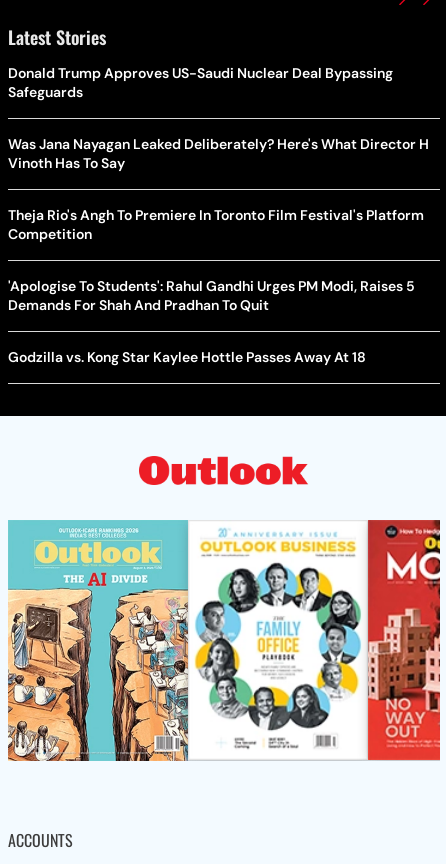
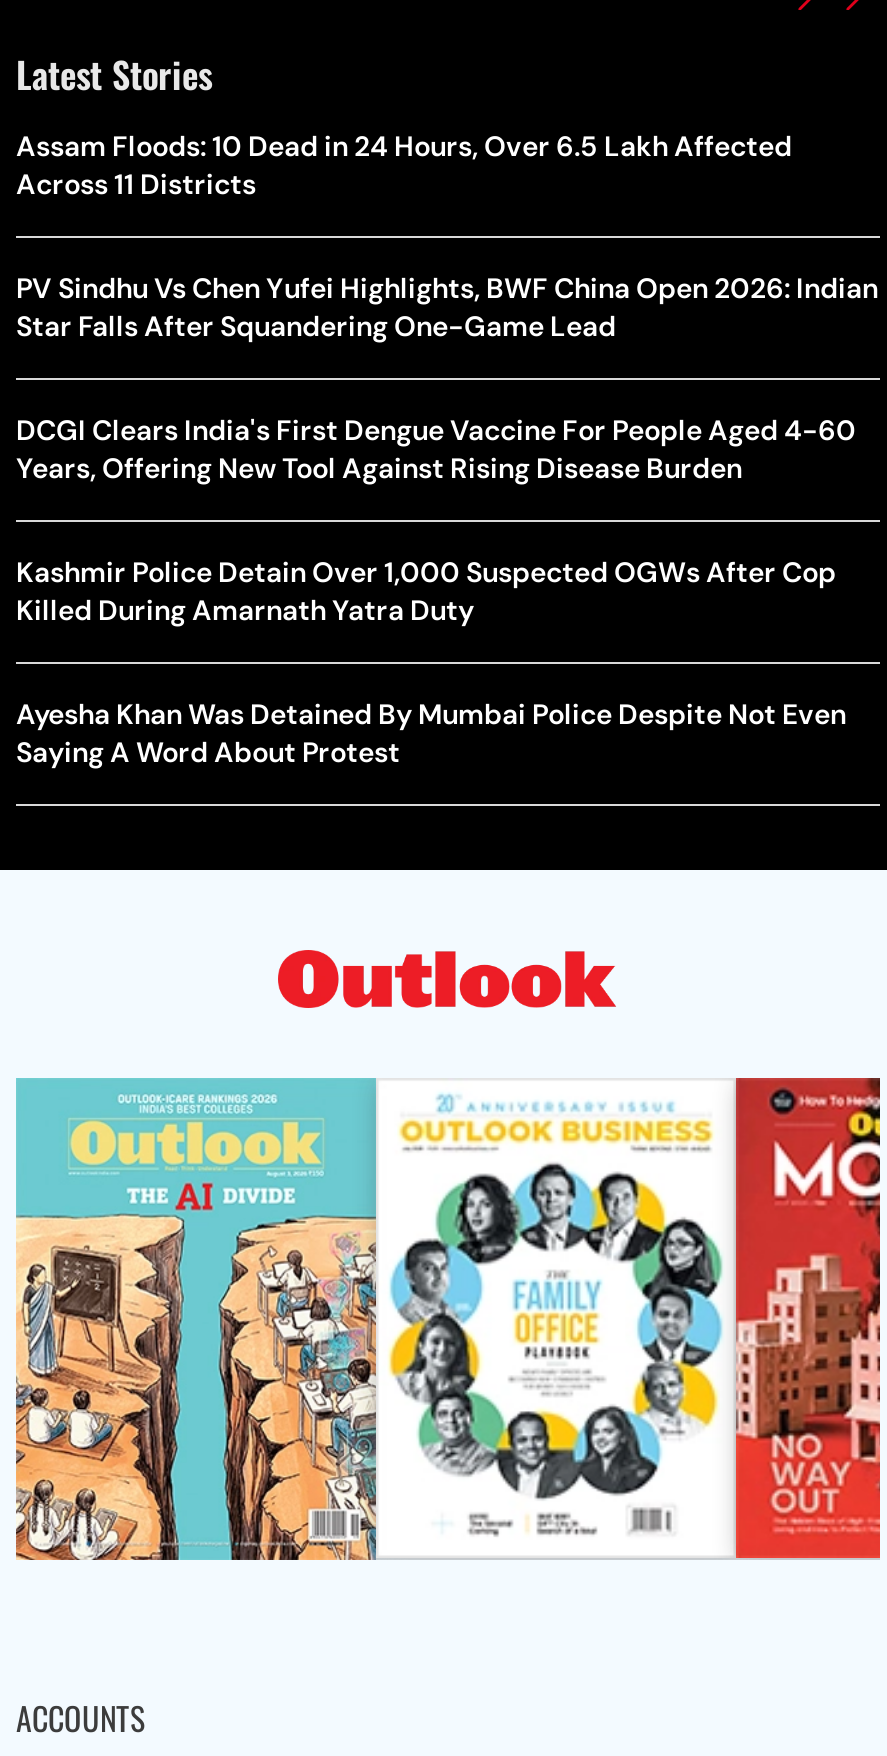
- Donald Trump Approves US-Saudi Nuclear Deal Bypassing
- Safeguards
+ Assam Floods: 10 Dead in 24 Hours, Over 6.5 Lakh Affected
+ Across 11 Districts

- Was Jana Nayagan Leaked Deliberately? Here's What Director H
- Vinoth Has To Say
+ PV Sindhu Vs Chen Yufei Highlights, BWF China Open 2026: Indian
+ Star Falls After Squandering One-Game Lead

- Theja Rio's Angh To Premiere In Toronto Film Festival's Platform
- Competition
+ DCGI Clears India's First Dengue Vaccine For People Aged 4-60
+ Years, Offering New Tool Against Rising Disease Burden

- 'Apologise To Students': Rahul Gandhi Urges PM Modi, Raises 5
- Demands For Shah And Pradhan To Quit
+ Kashmir Police Detain Over 1,000 Suspected OGWs After Cop
+ Killed During Amarnath Yatra Duty

- Godzilla vs. Kong Star Kaylee Hottle Passes Away At 18
+ Ayesha Khan Was Detained By Mumbai Police Despite Not Even
+ Saying A Word About Protest
